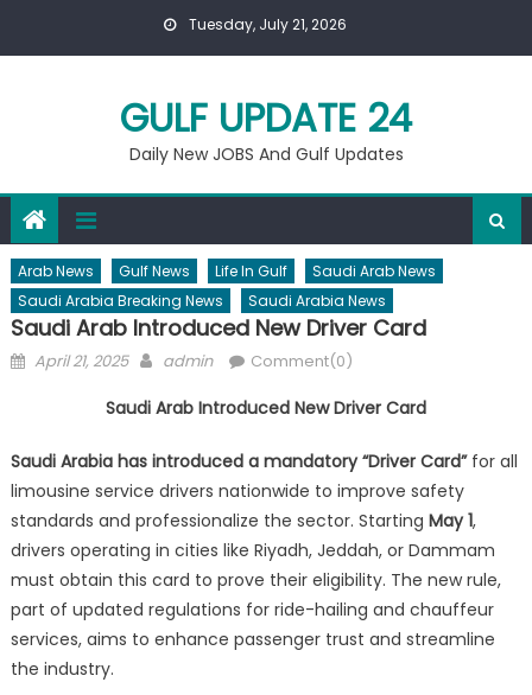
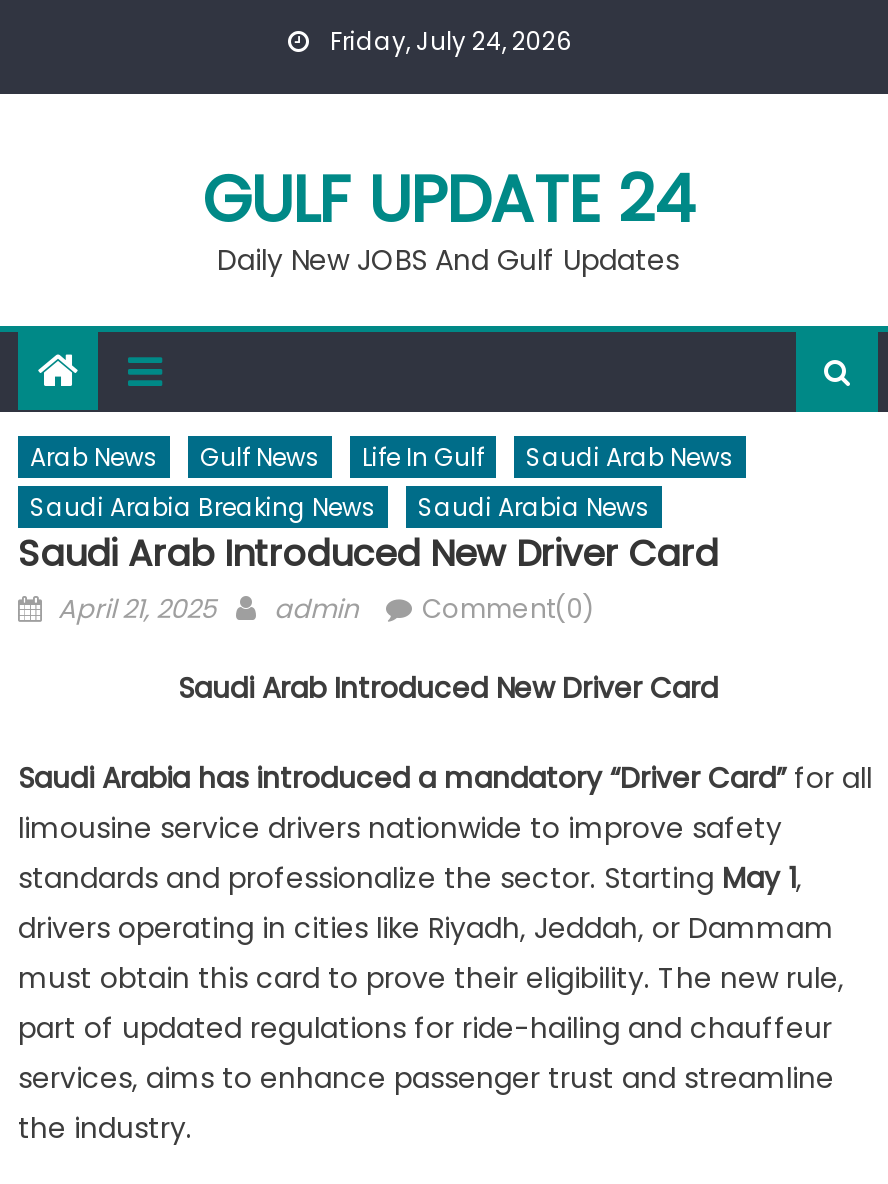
- Tuesday, July 21, 2026
+ Friday, July 24, 2026
